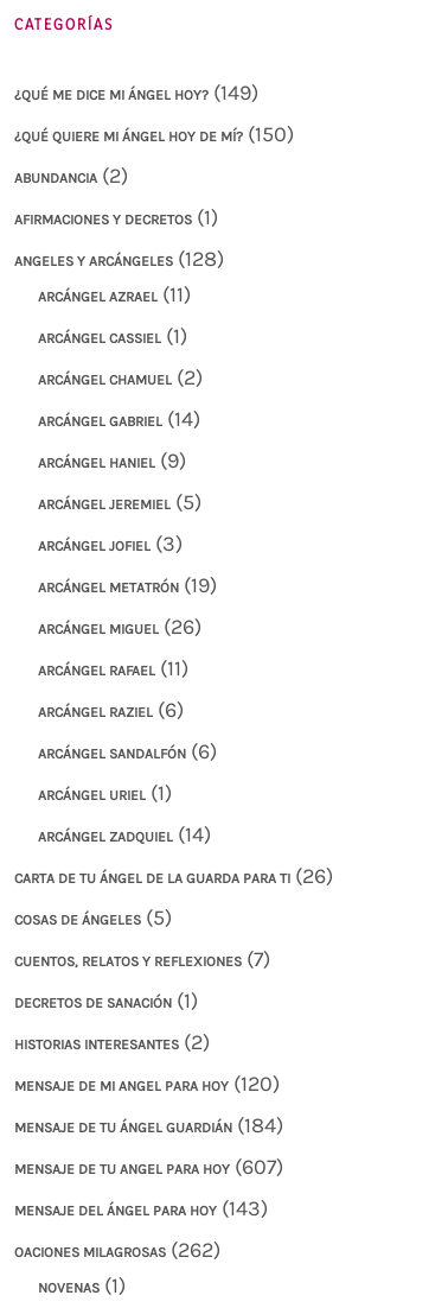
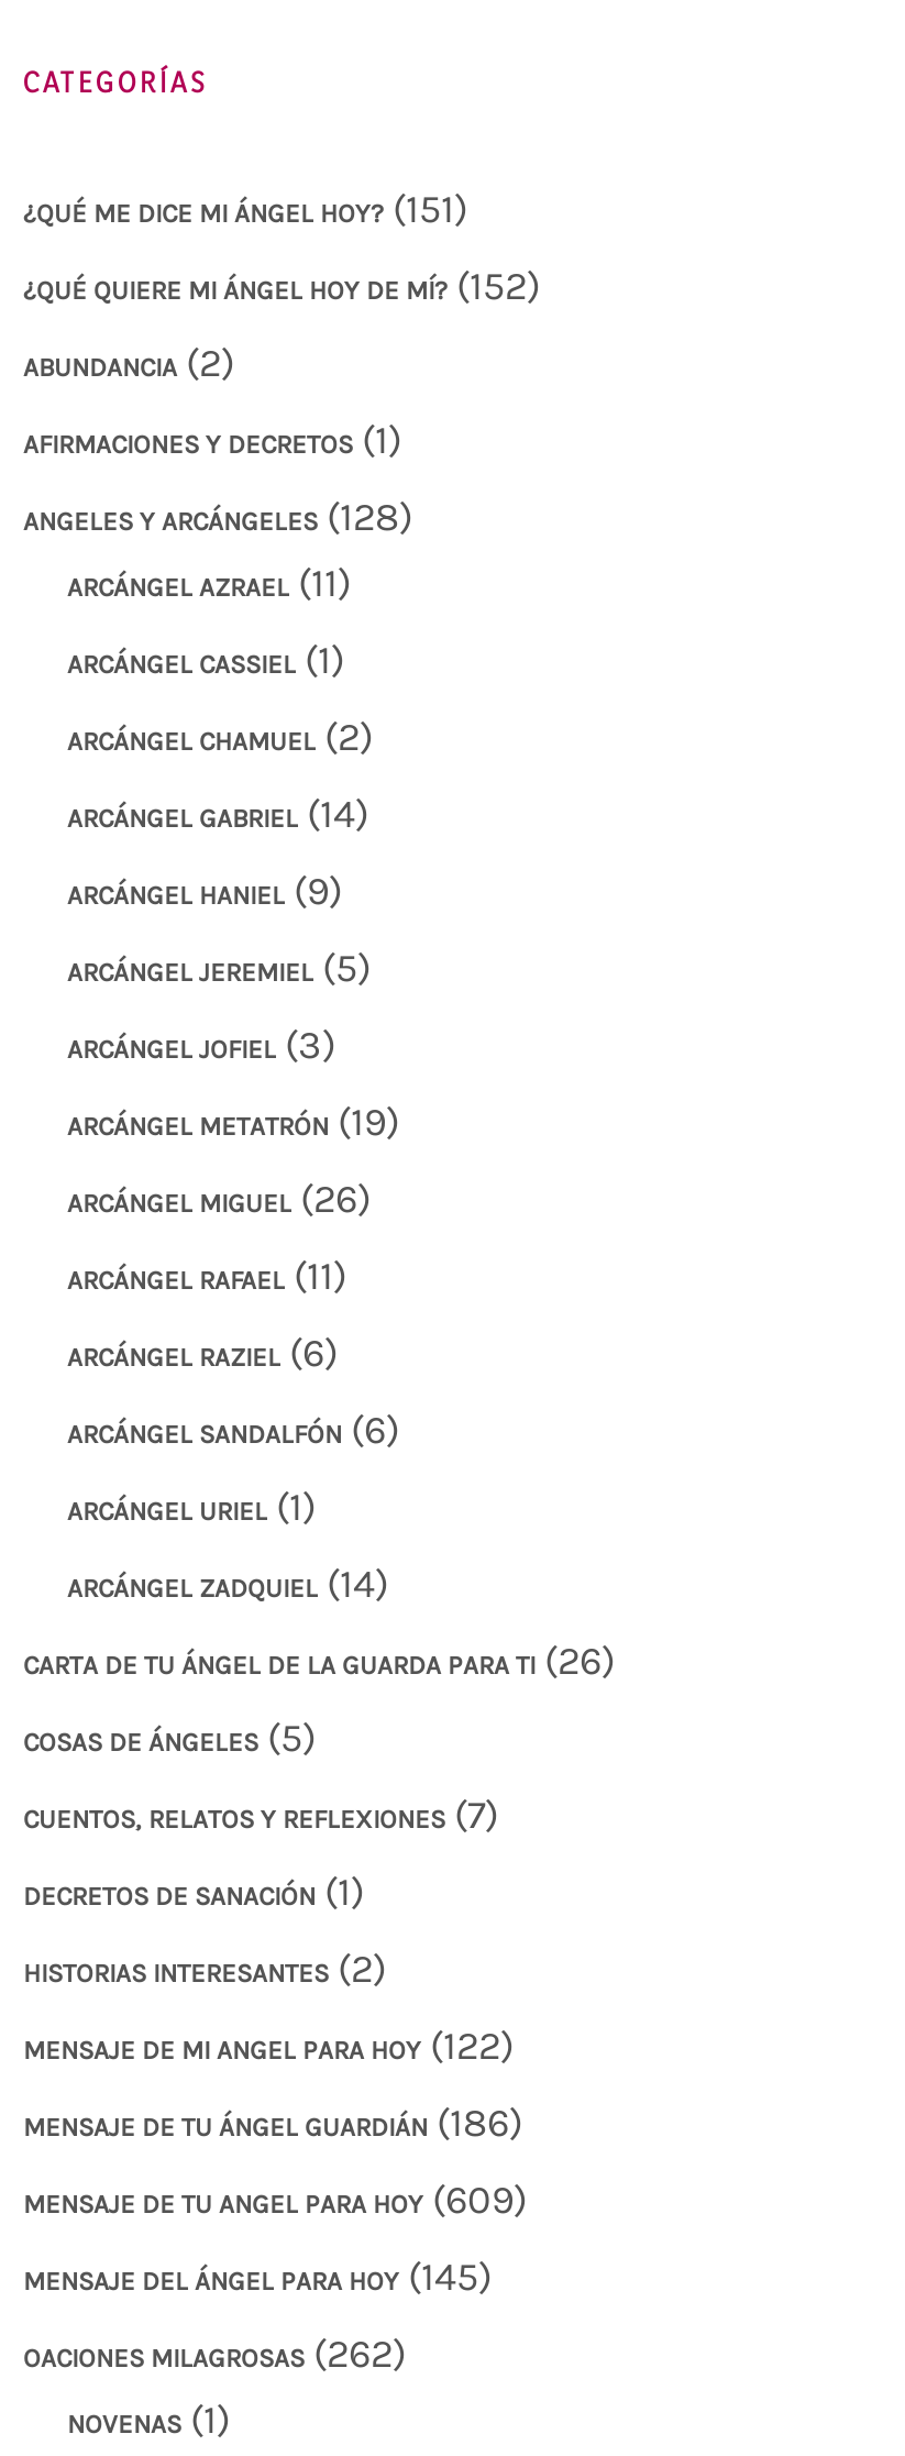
- ¿QUÉ ME DICE MI ÁNGEL HOY? (149)
+ ¿QUÉ ME DICE MI ÁNGEL HOY? (151)

- ¿QUÉ QUIERE MI ÁNGEL HOY DE MÍ? (150)
+ ¿QUÉ QUIERE MI ÁNGEL HOY DE MÍ? (152)

- MENSAJE DE MI ANGEL PARA HOY (120)
+ MENSAJE DE MI ANGEL PARA HOY (122)

- MENSAJE DE TU ÁNGEL GUARDIÁN (184)
+ MENSAJE DE TU ÁNGEL GUARDIÁN (186)

- MENSAJE DE TU ANGEL PARA HOY (607)
+ MENSAJE DE TU ANGEL PARA HOY (609)

- MENSAJE DEL ÁNGEL PARA HOY (143)
+ MENSAJE DEL ÁNGEL PARA HOY (145)
